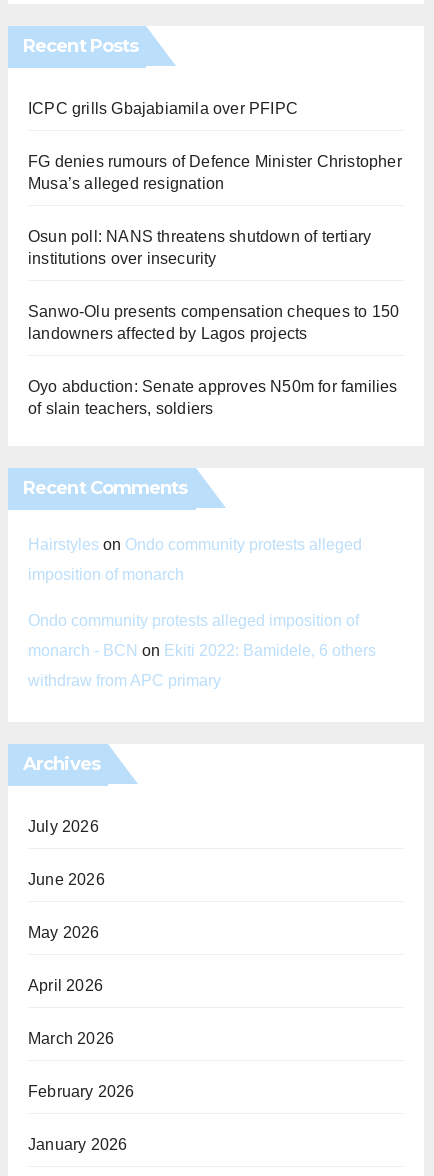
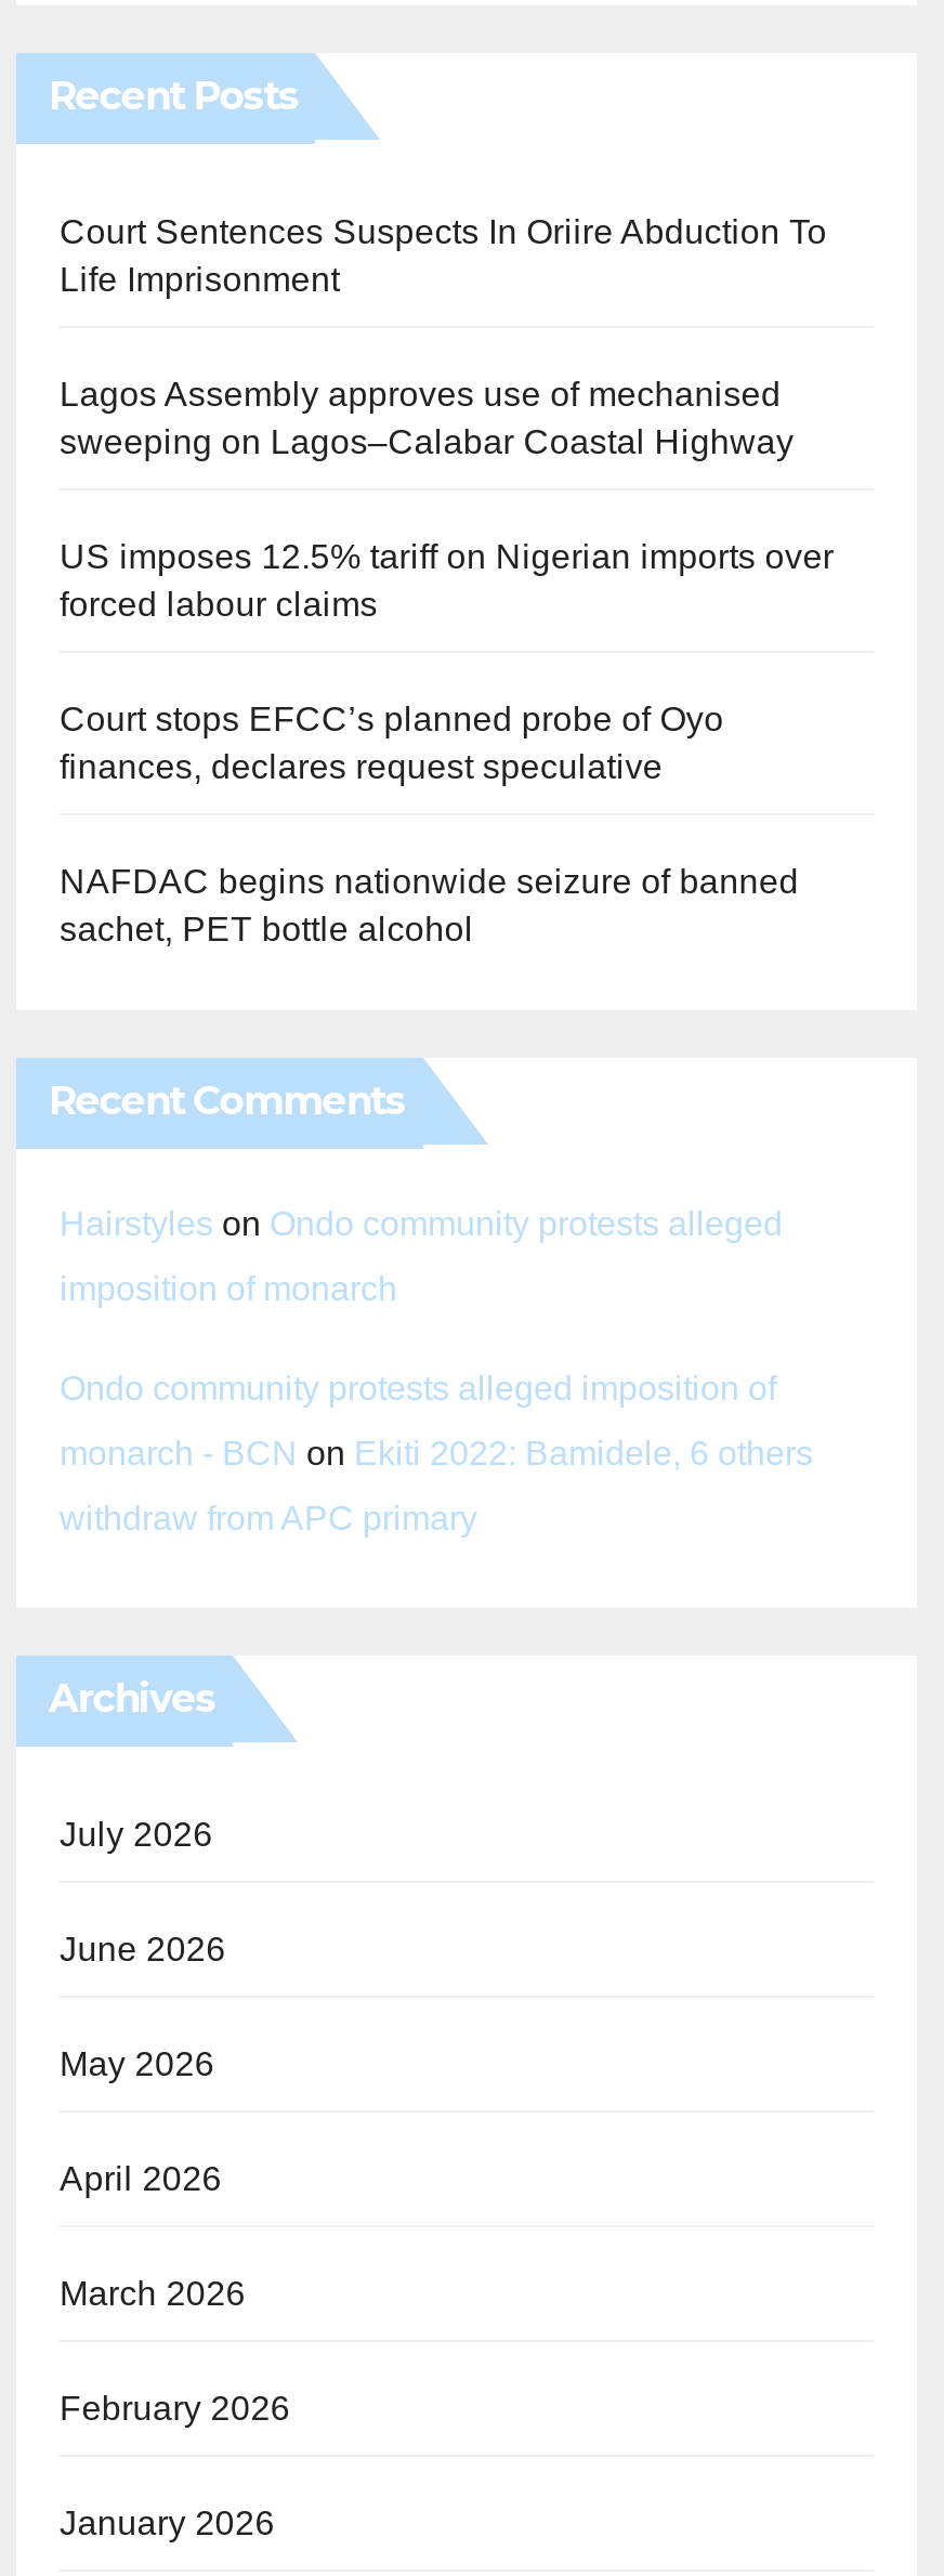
- ICPC grills Gbajabiamila over PFIPC
+ Court Sentences Suspects In Oriire Abduction To
+ Life Imprisonment

- FG denies rumours of Defence Minister Christopher
- Musa’s alleged resignation
+ Lagos Assembly approves use of mechanised
+ sweeping on Lagos–Calabar Coastal Highway

- Osun poll: NANS threatens shutdown of tertiary
- institutions over insecurity
+ US imposes 12.5% tariff on Nigerian imports over
+ forced labour claims

- Sanwo-Olu presents compensation cheques to 150
- landowners affected by Lagos projects
+ Court stops EFCC’s planned probe of Oyo
+ finances, declares request speculative

- Oyo abduction: Senate approves N50m for families
- of slain teachers, soldiers
+ NAFDAC begins nationwide seizure of banned
+ sachet, PET bottle alcohol
